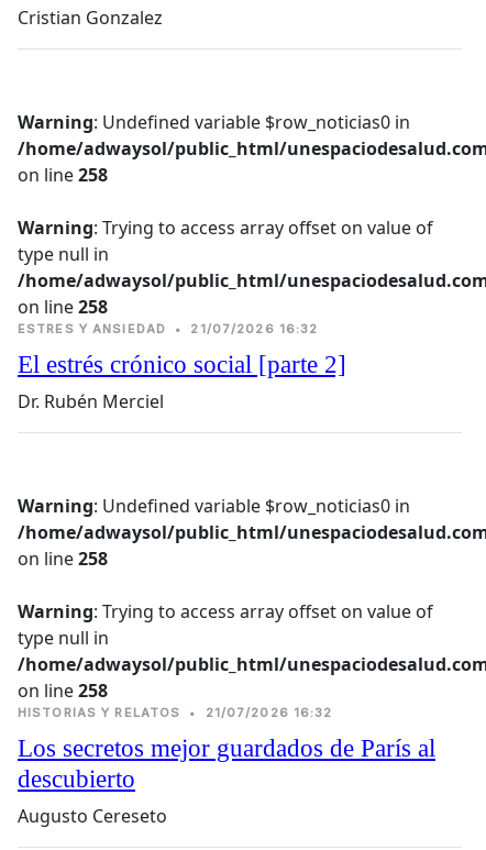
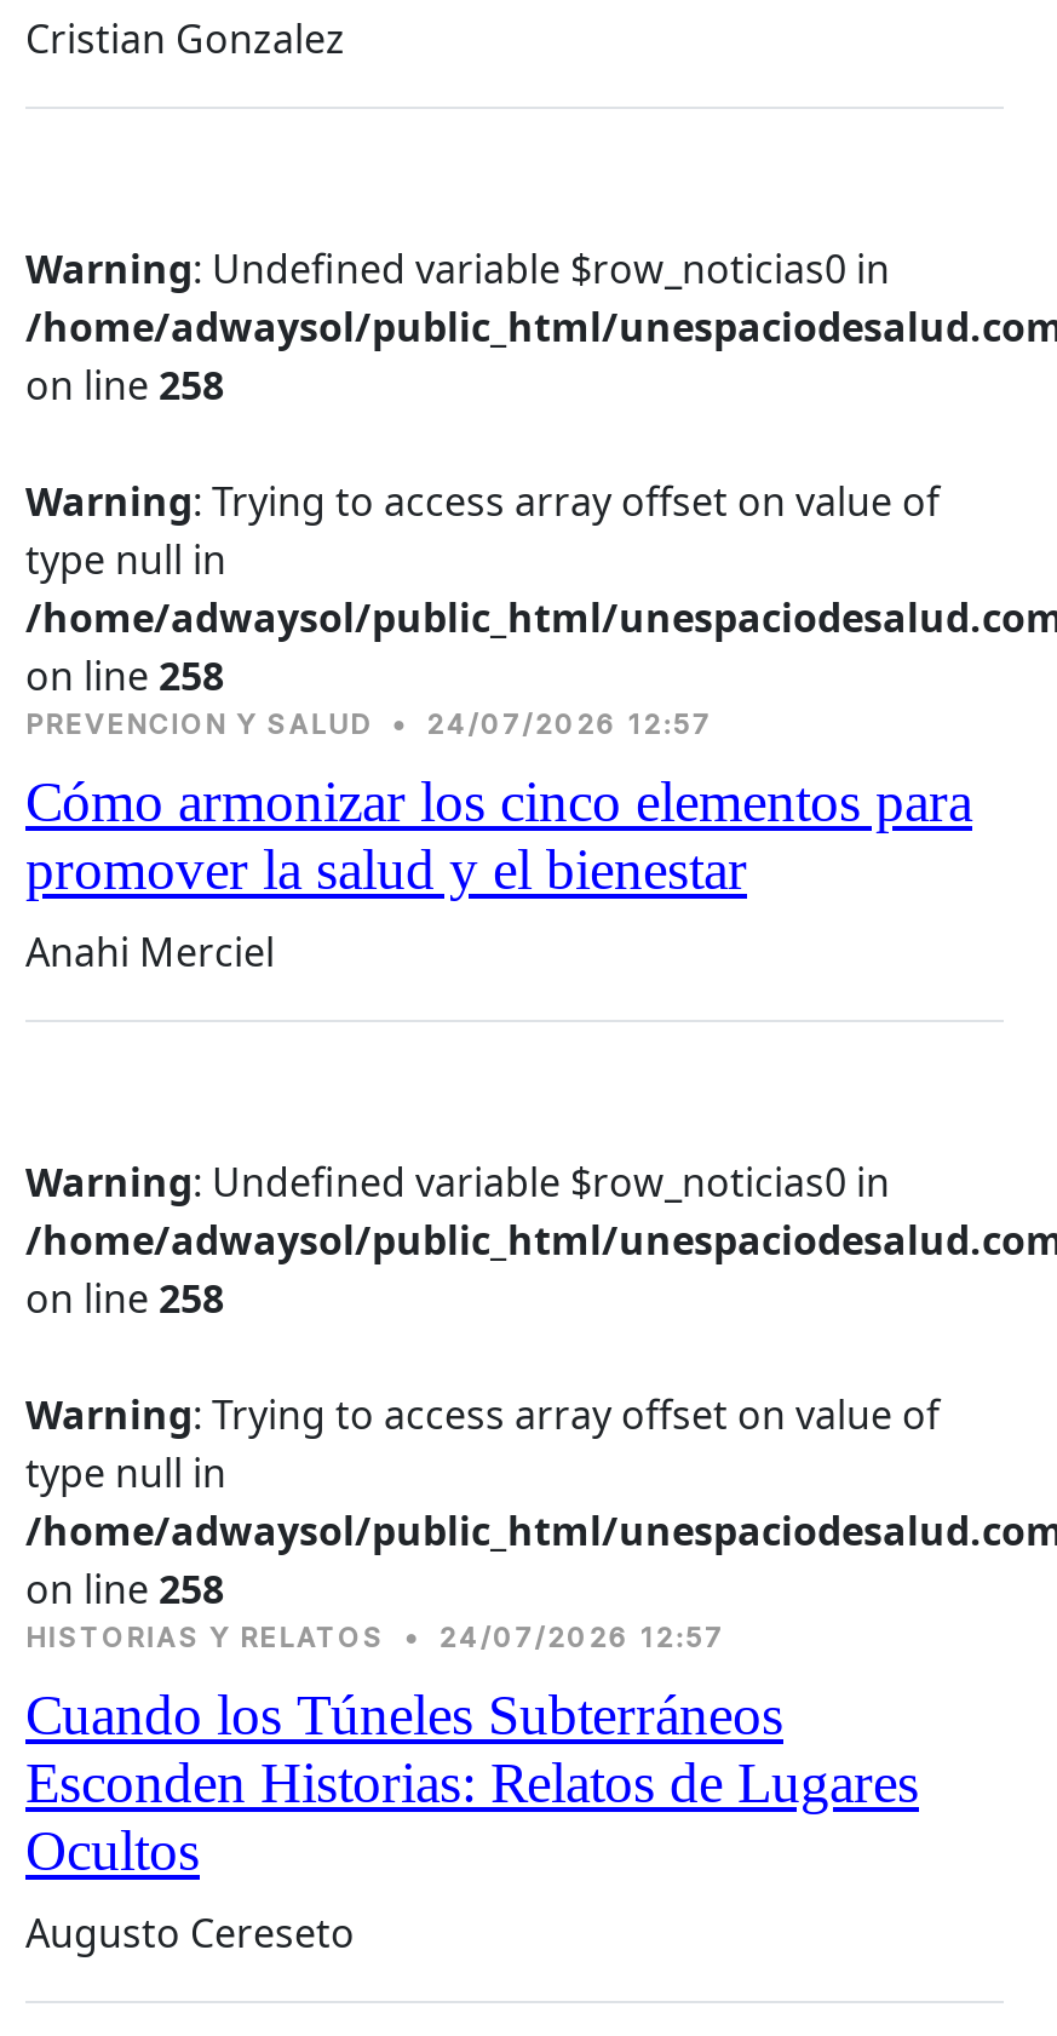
- ESTRES Y ANSIEDAD • 21/07/2026 16:32
+ PREVENCION Y SALUD • 24/07/2026 12:57

- El estrés crónico social [parte 2]
- Dr. Rubén Merciel
+ Cómo armonizar los cinco elementos para
+ promover la salud y el bienestar
+ Anahi Merciel

- HISTORIAS Y RELATOS • 21/07/2026 16:32
+ HISTORIAS Y RELATOS • 24/07/2026 12:57

- Los secretos mejor guardados de París al
- descubierto
+ Cuando los Túneles Subterráneos
+ Esconden Historias: Relatos de Lugares
+ Ocultos
